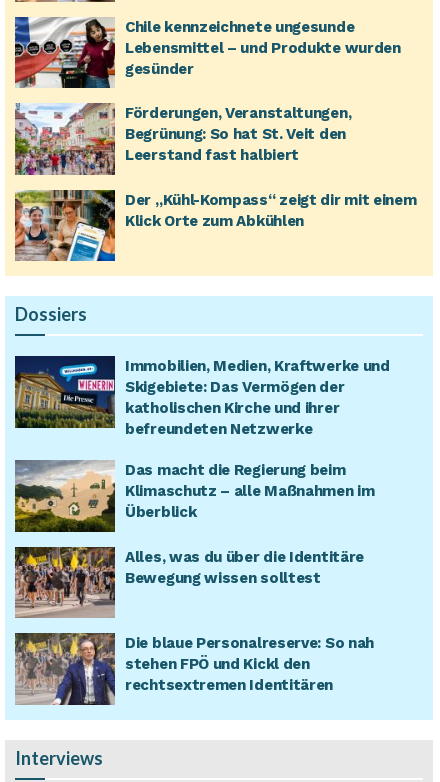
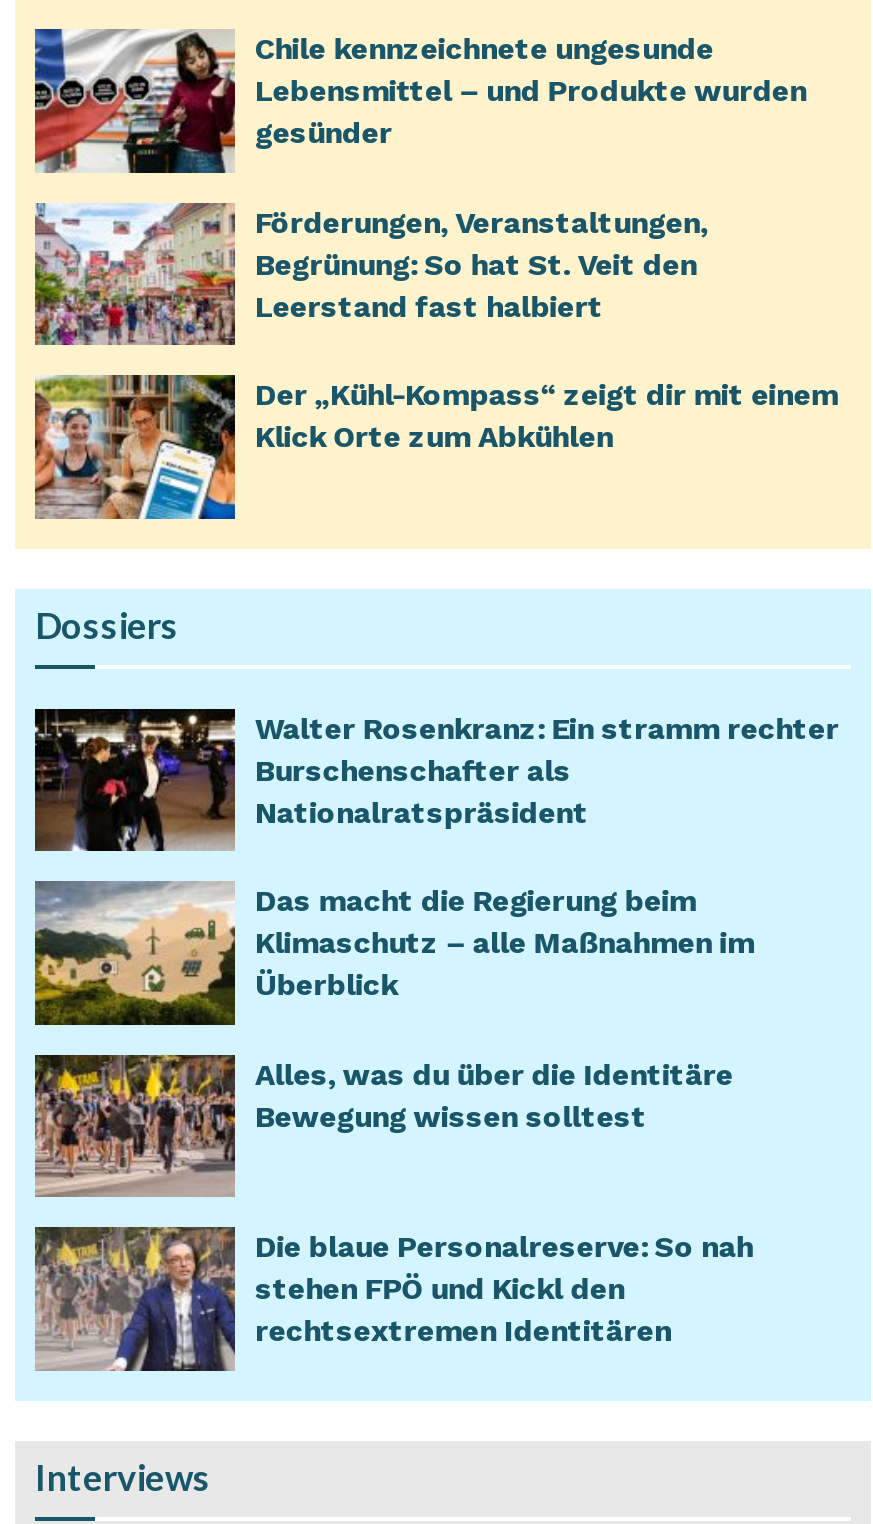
- [image]
- Immobilien, Medien, Kraftwerke und
- Skigebiete: Das Vermögen der
- katholischen Kirche und ihrer
- befreundeten Netzwerke
+ [image]
+ Walter Rosenkranz: Ein stramm rechter
+ Burschenschafter als
+ Nationalratspräsident
